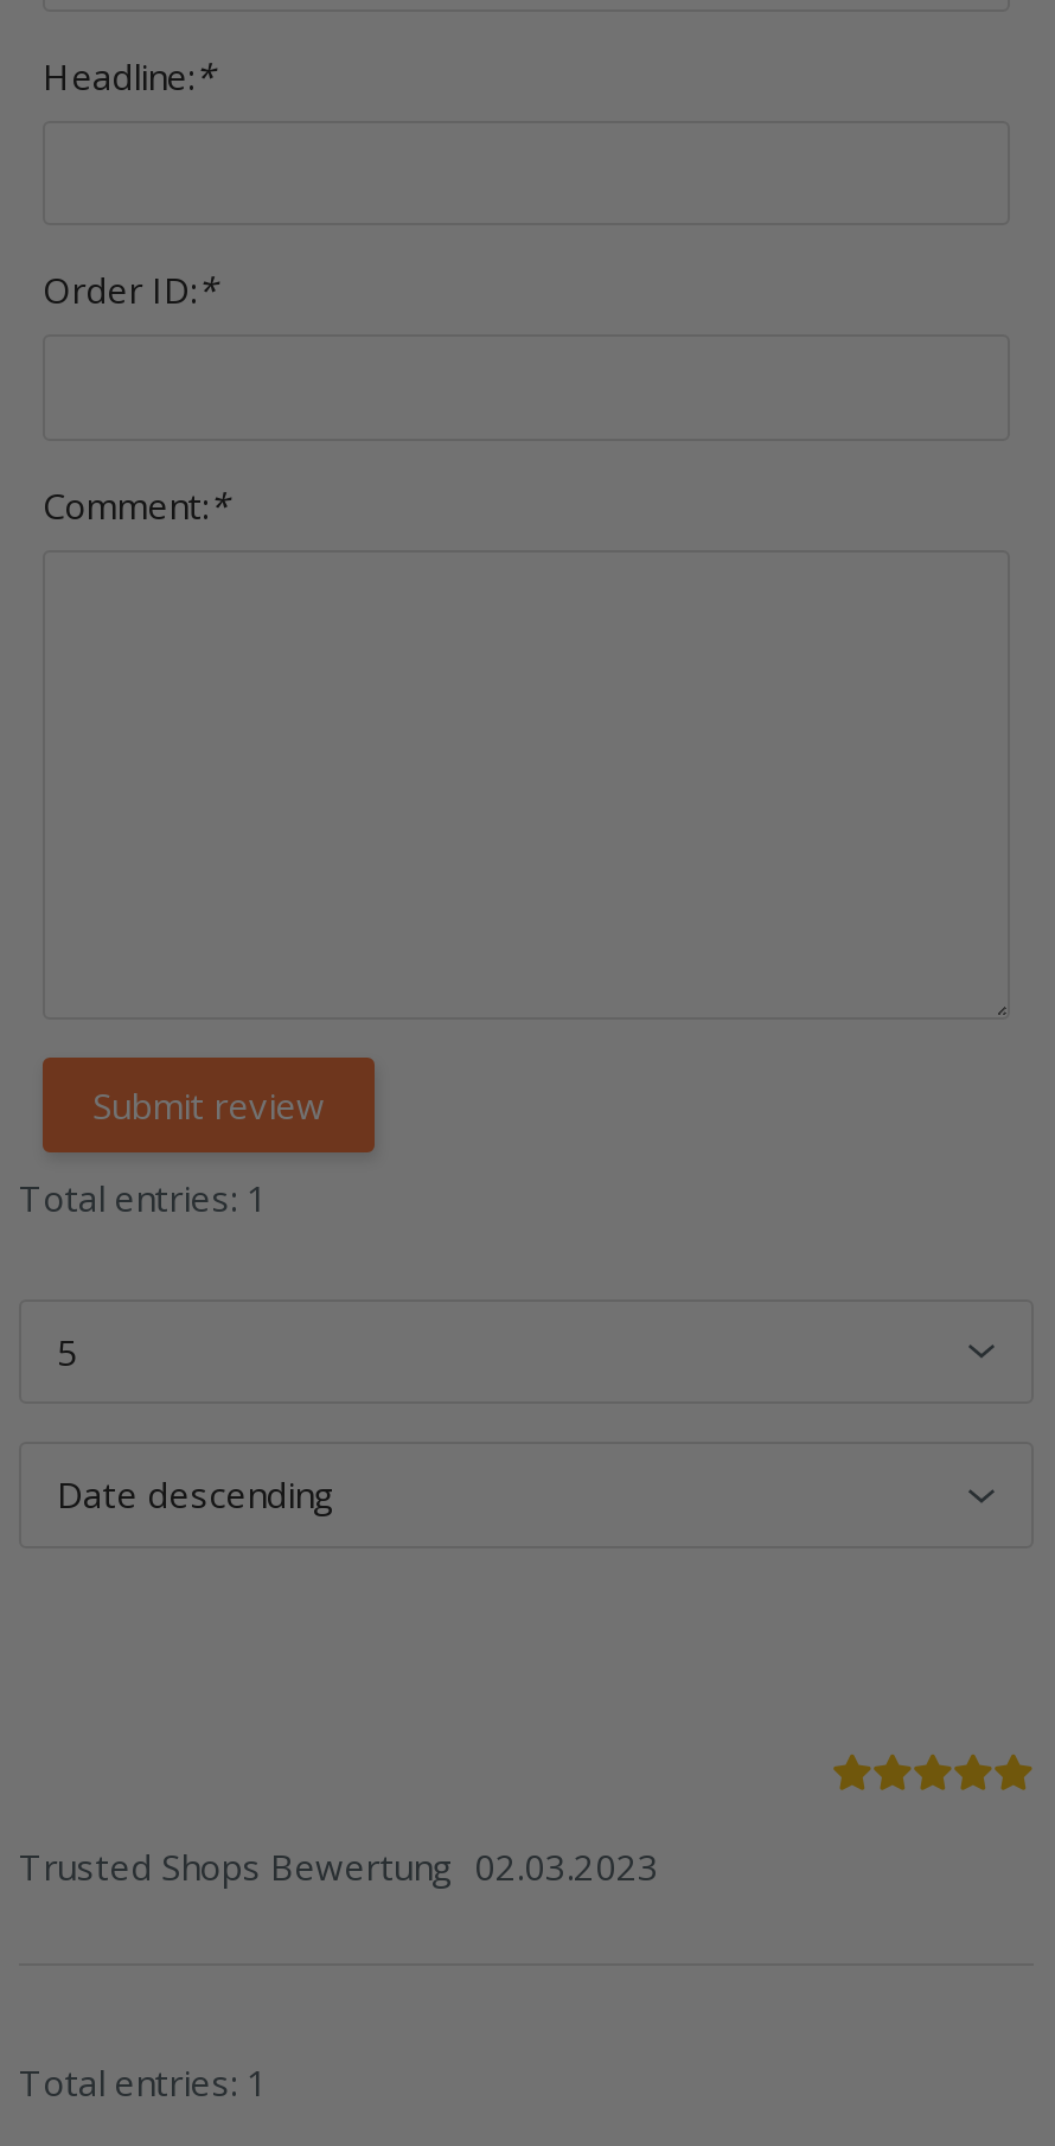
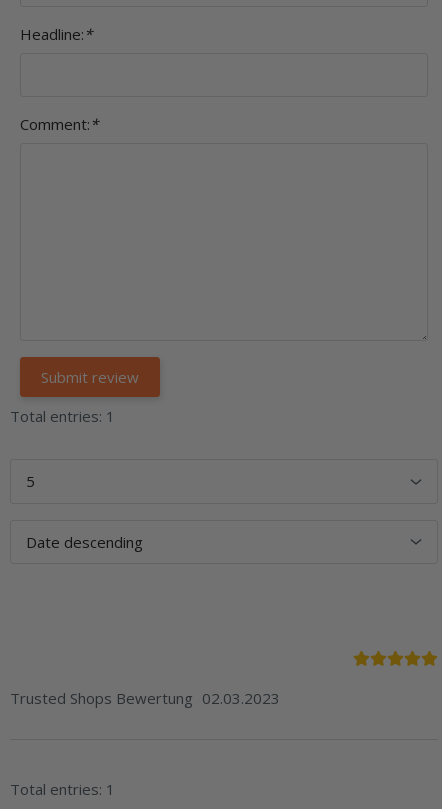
- Order ID:*
